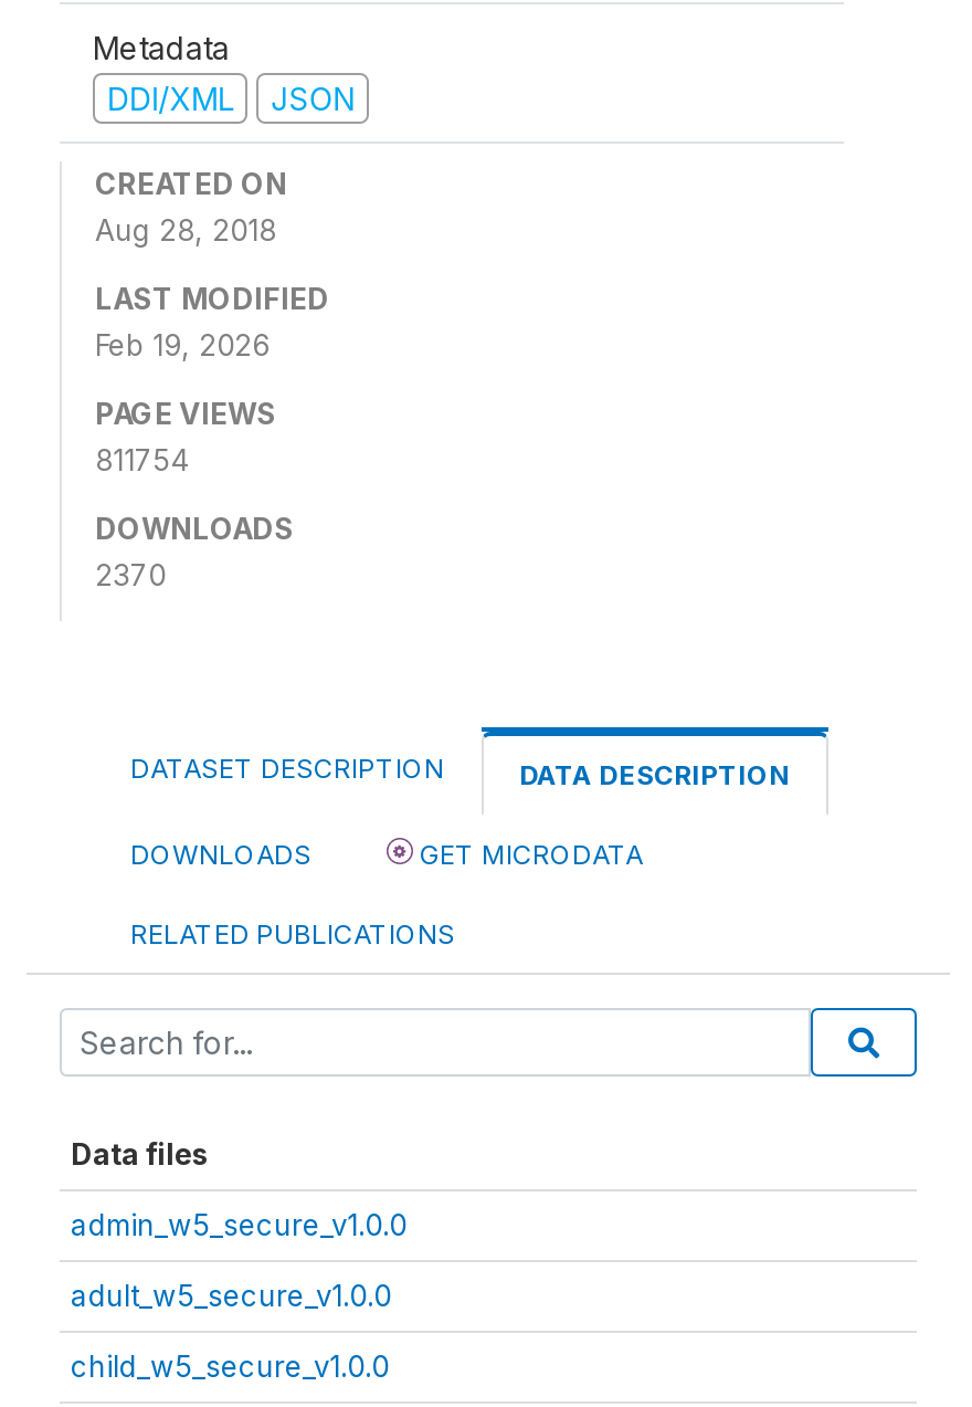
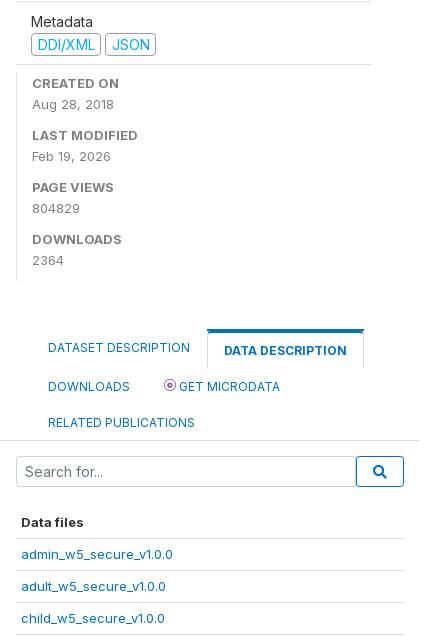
- 811754
+ 804829

- 2370
+ 2364
